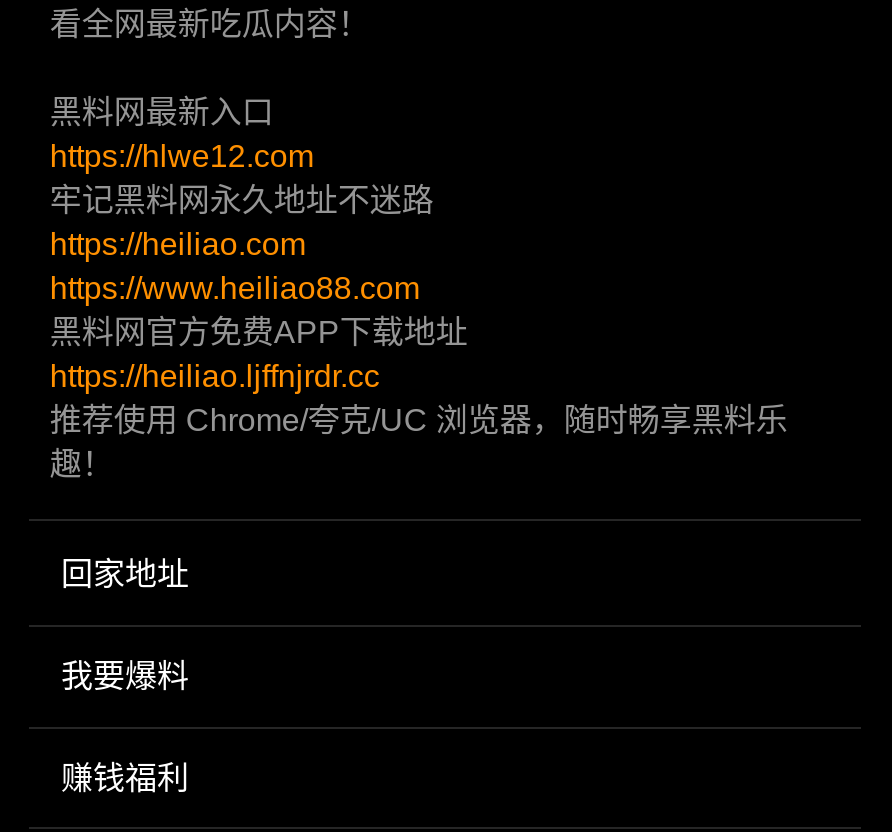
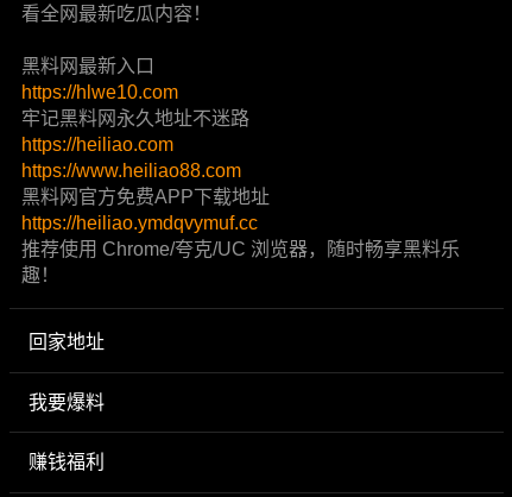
- https://hlwe12.com
+ https://hlwe10.com

- https://heiliao.ljffnjrdr.cc
+ https://heiliao.ymdqvymuf.cc
